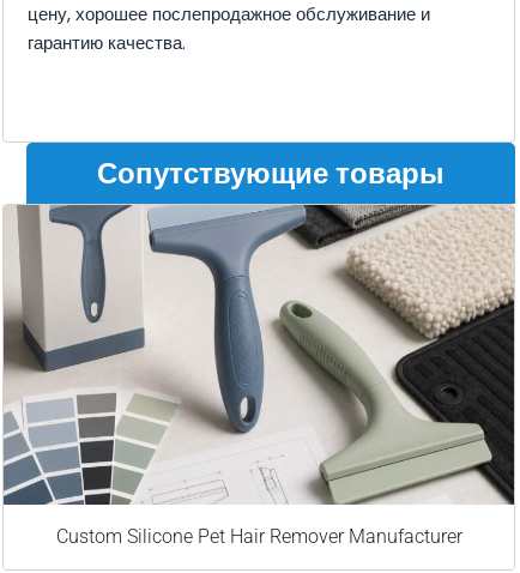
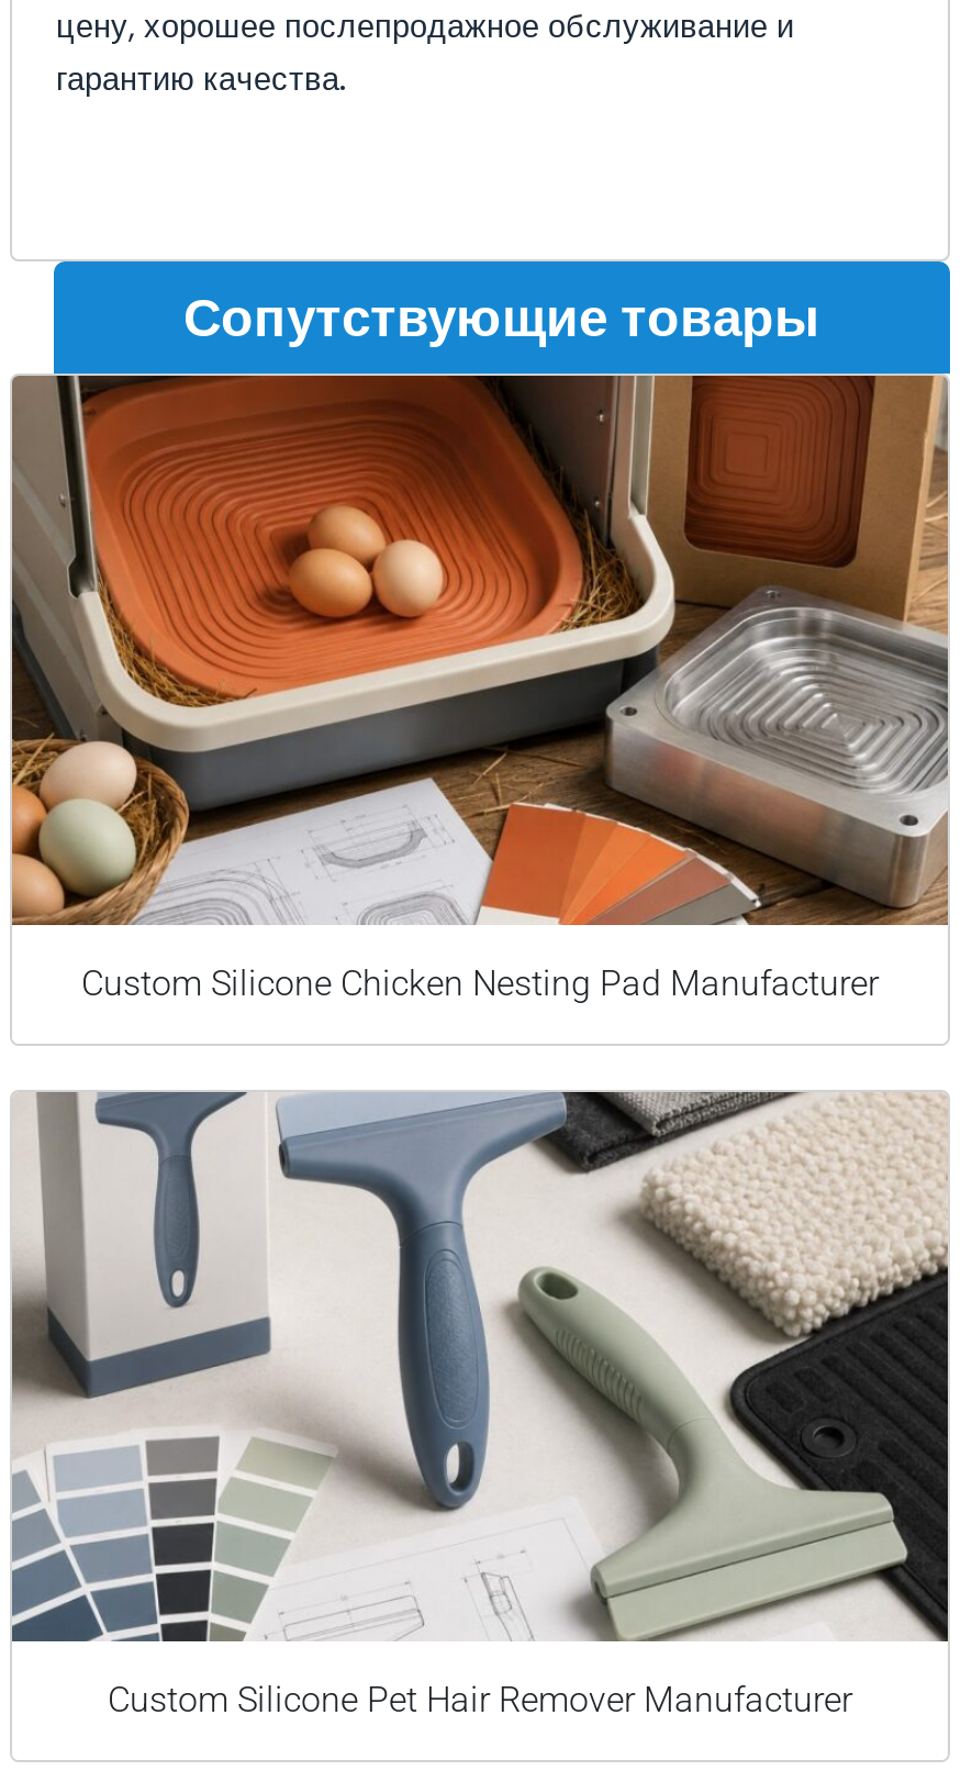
+ [image]
+ Custom Silicone Chicken Nesting Pad Manufacturer
